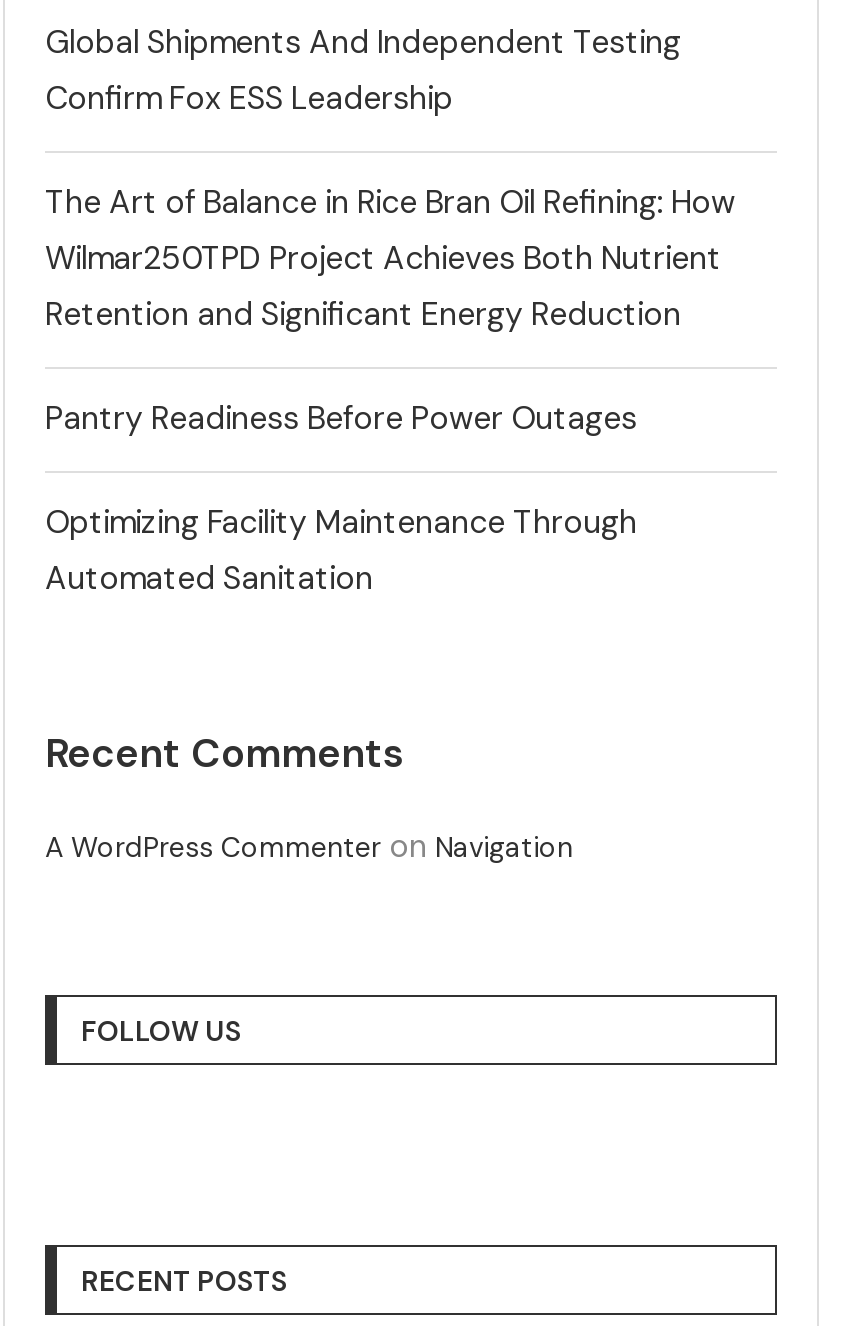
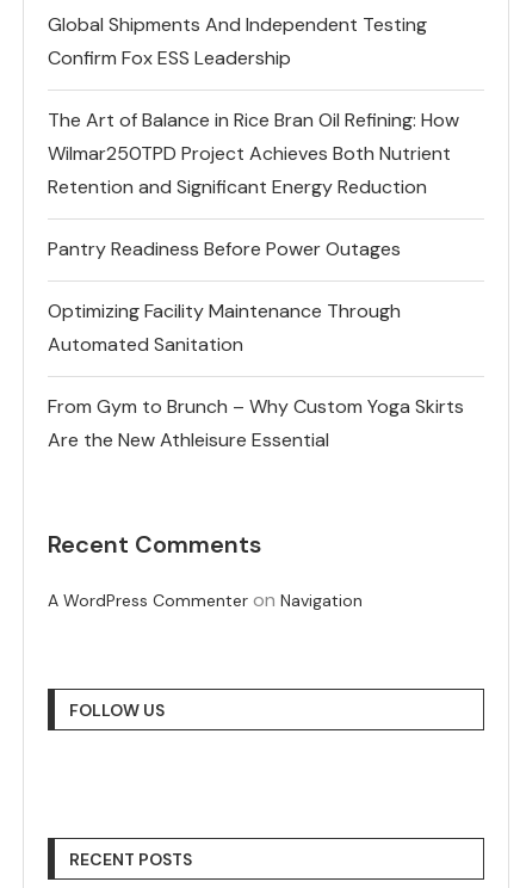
+ From Gym to Brunch – Why Custom Yoga Skirts
+ Are the New Athleisure Essential
